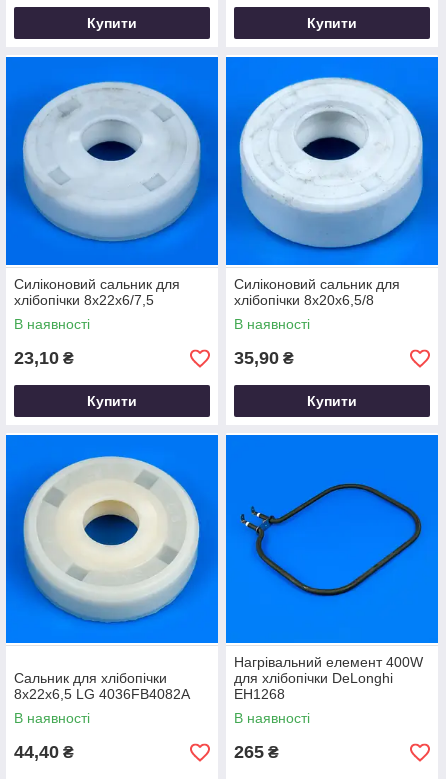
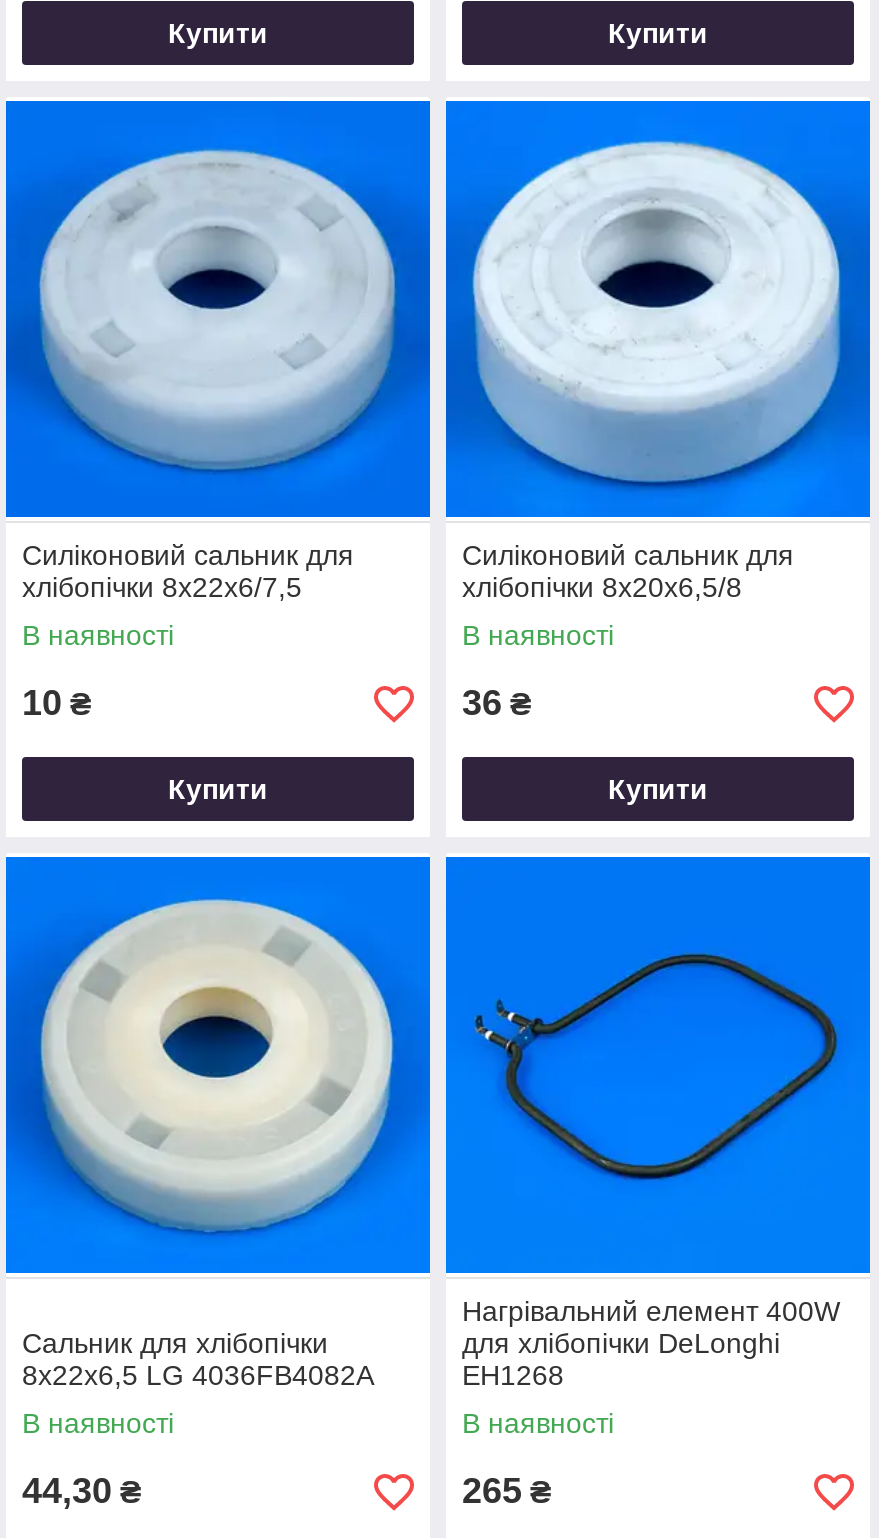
- 23,10 ₴
+ 10 ₴

- 35,90 ₴
+ 36 ₴

- 44,40 ₴
+ 44,30 ₴
